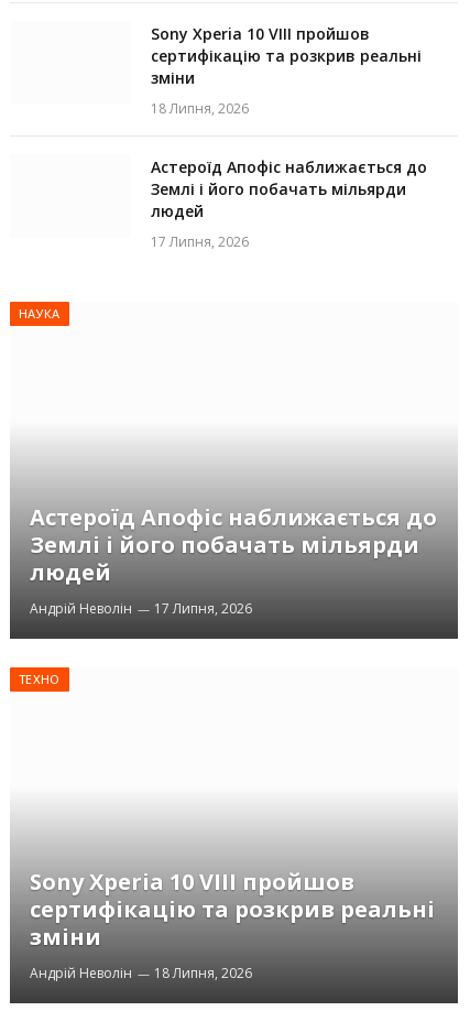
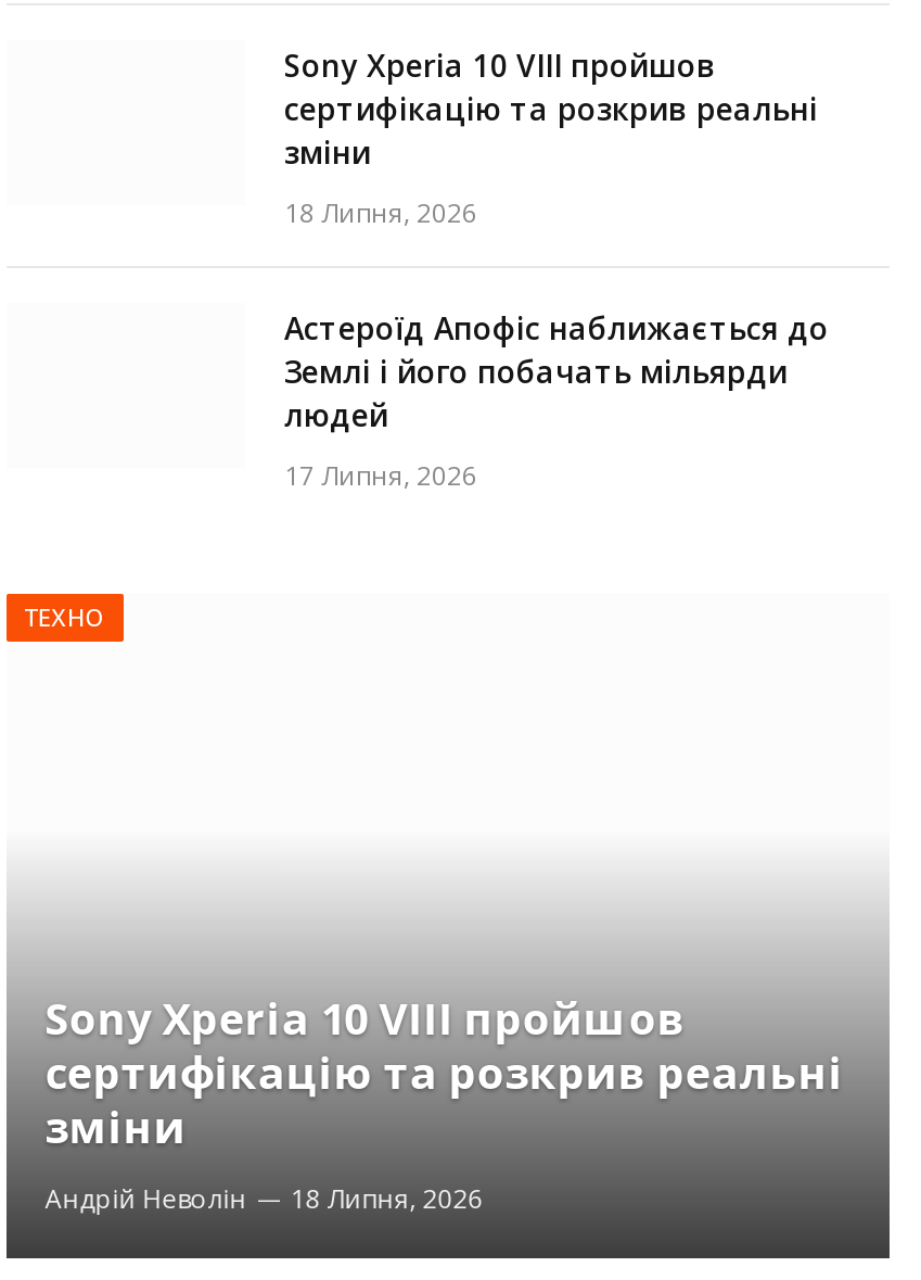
- НАУКА

- Астероїд Апофіс наближається до
- Землі і його побачать мільярди
- людей
- Андрій Неволін
- 17 Липня, 2026
